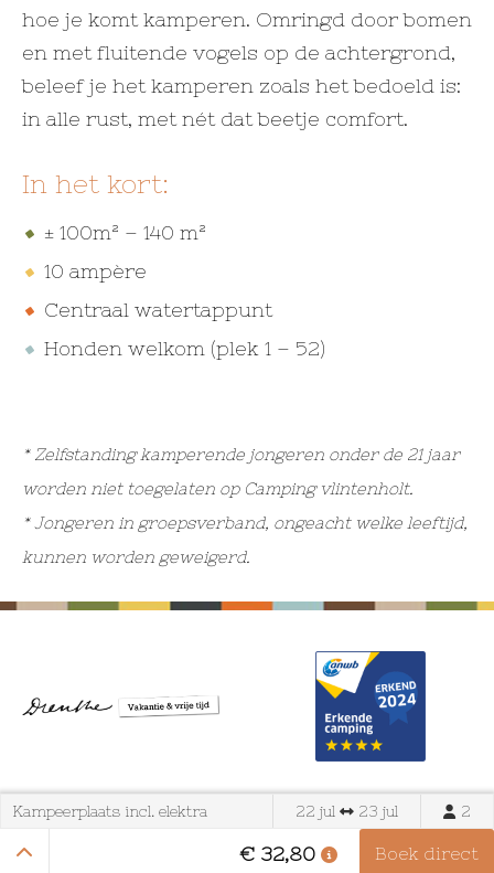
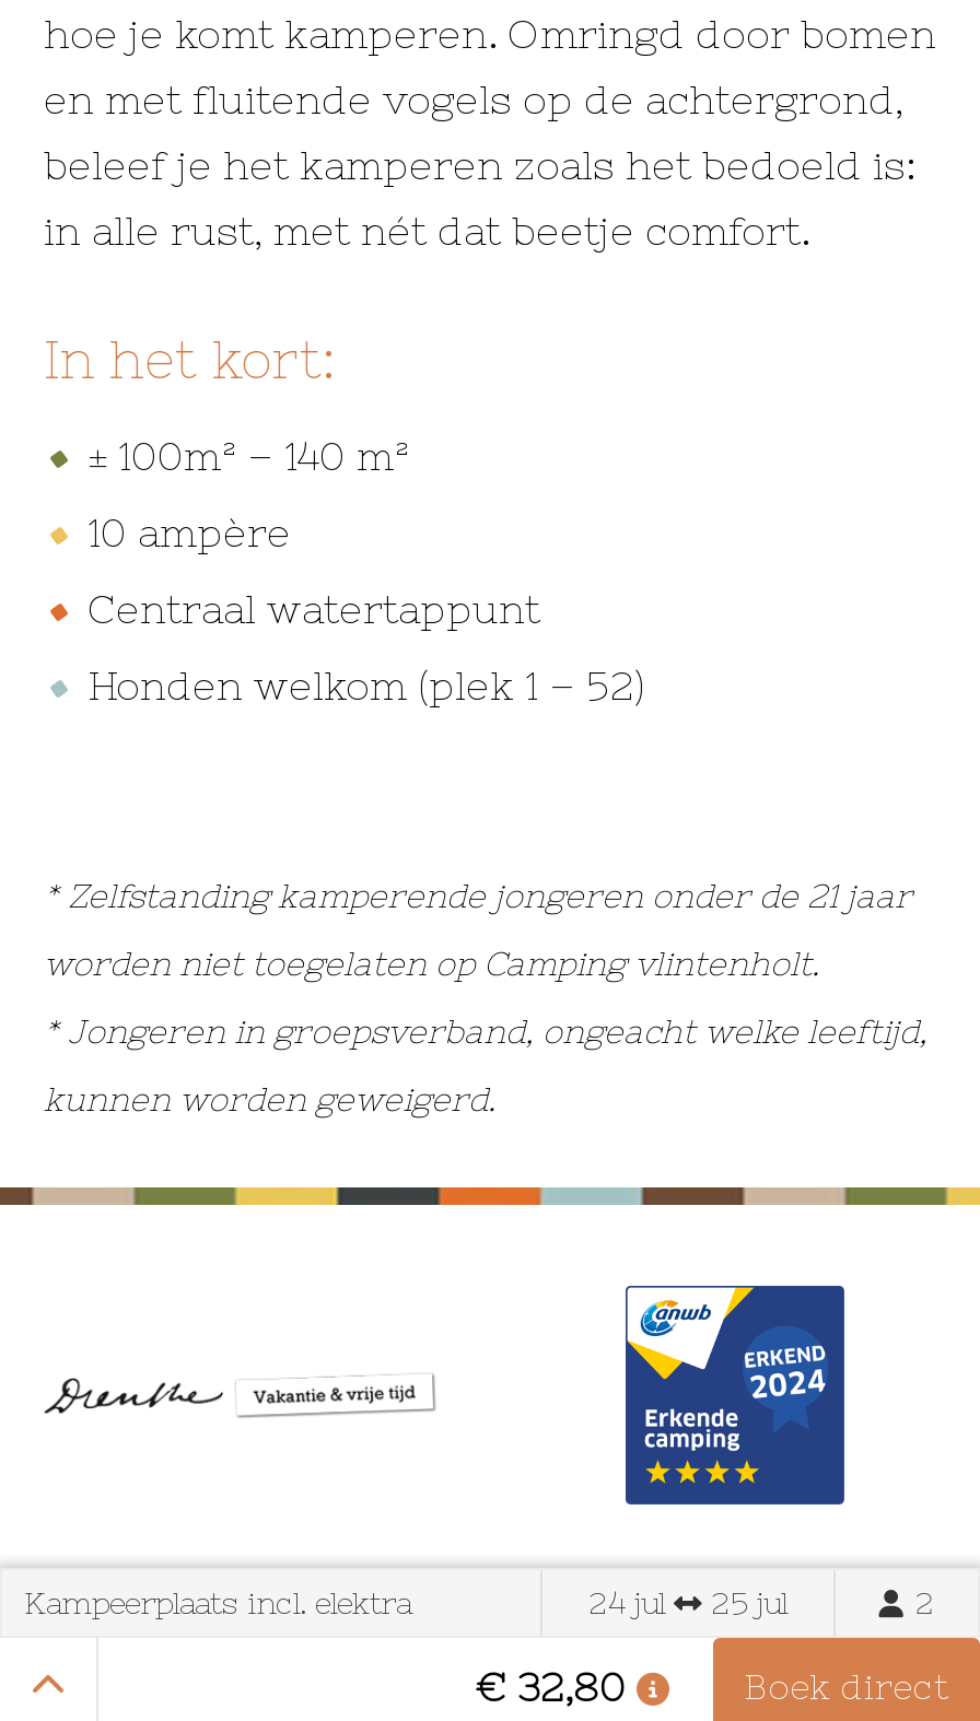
- 22 jul
+ 24 jul

- 23 jul
+ 25 jul
